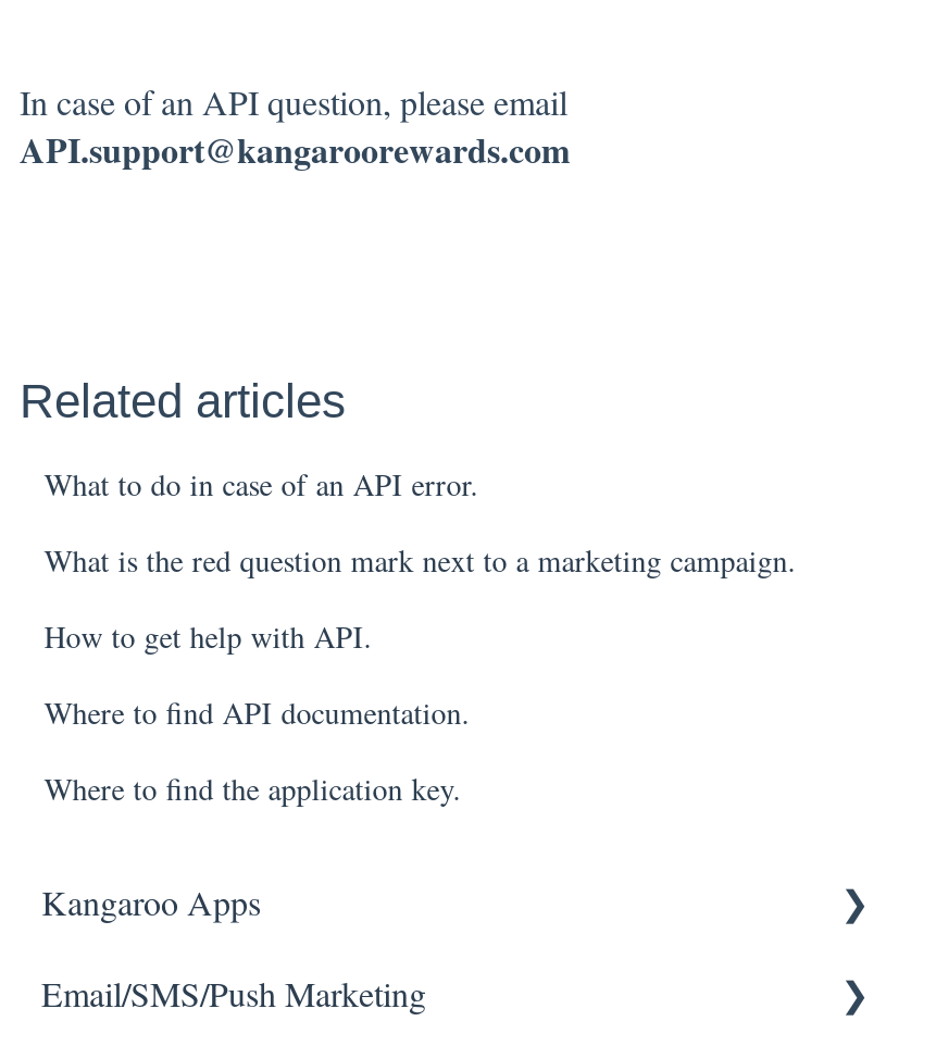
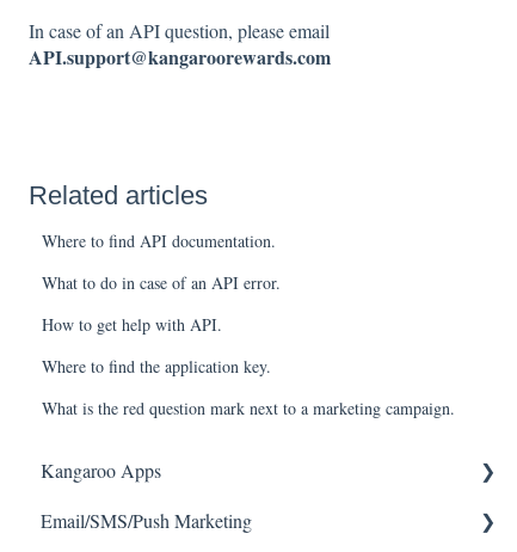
moved down: What to do in case of an API error. | How to get help with API.

moved down: What is the red question mark next to a marketing campaign.

moved up: Where to find API documentation.

moved up: Where to find the application key.
